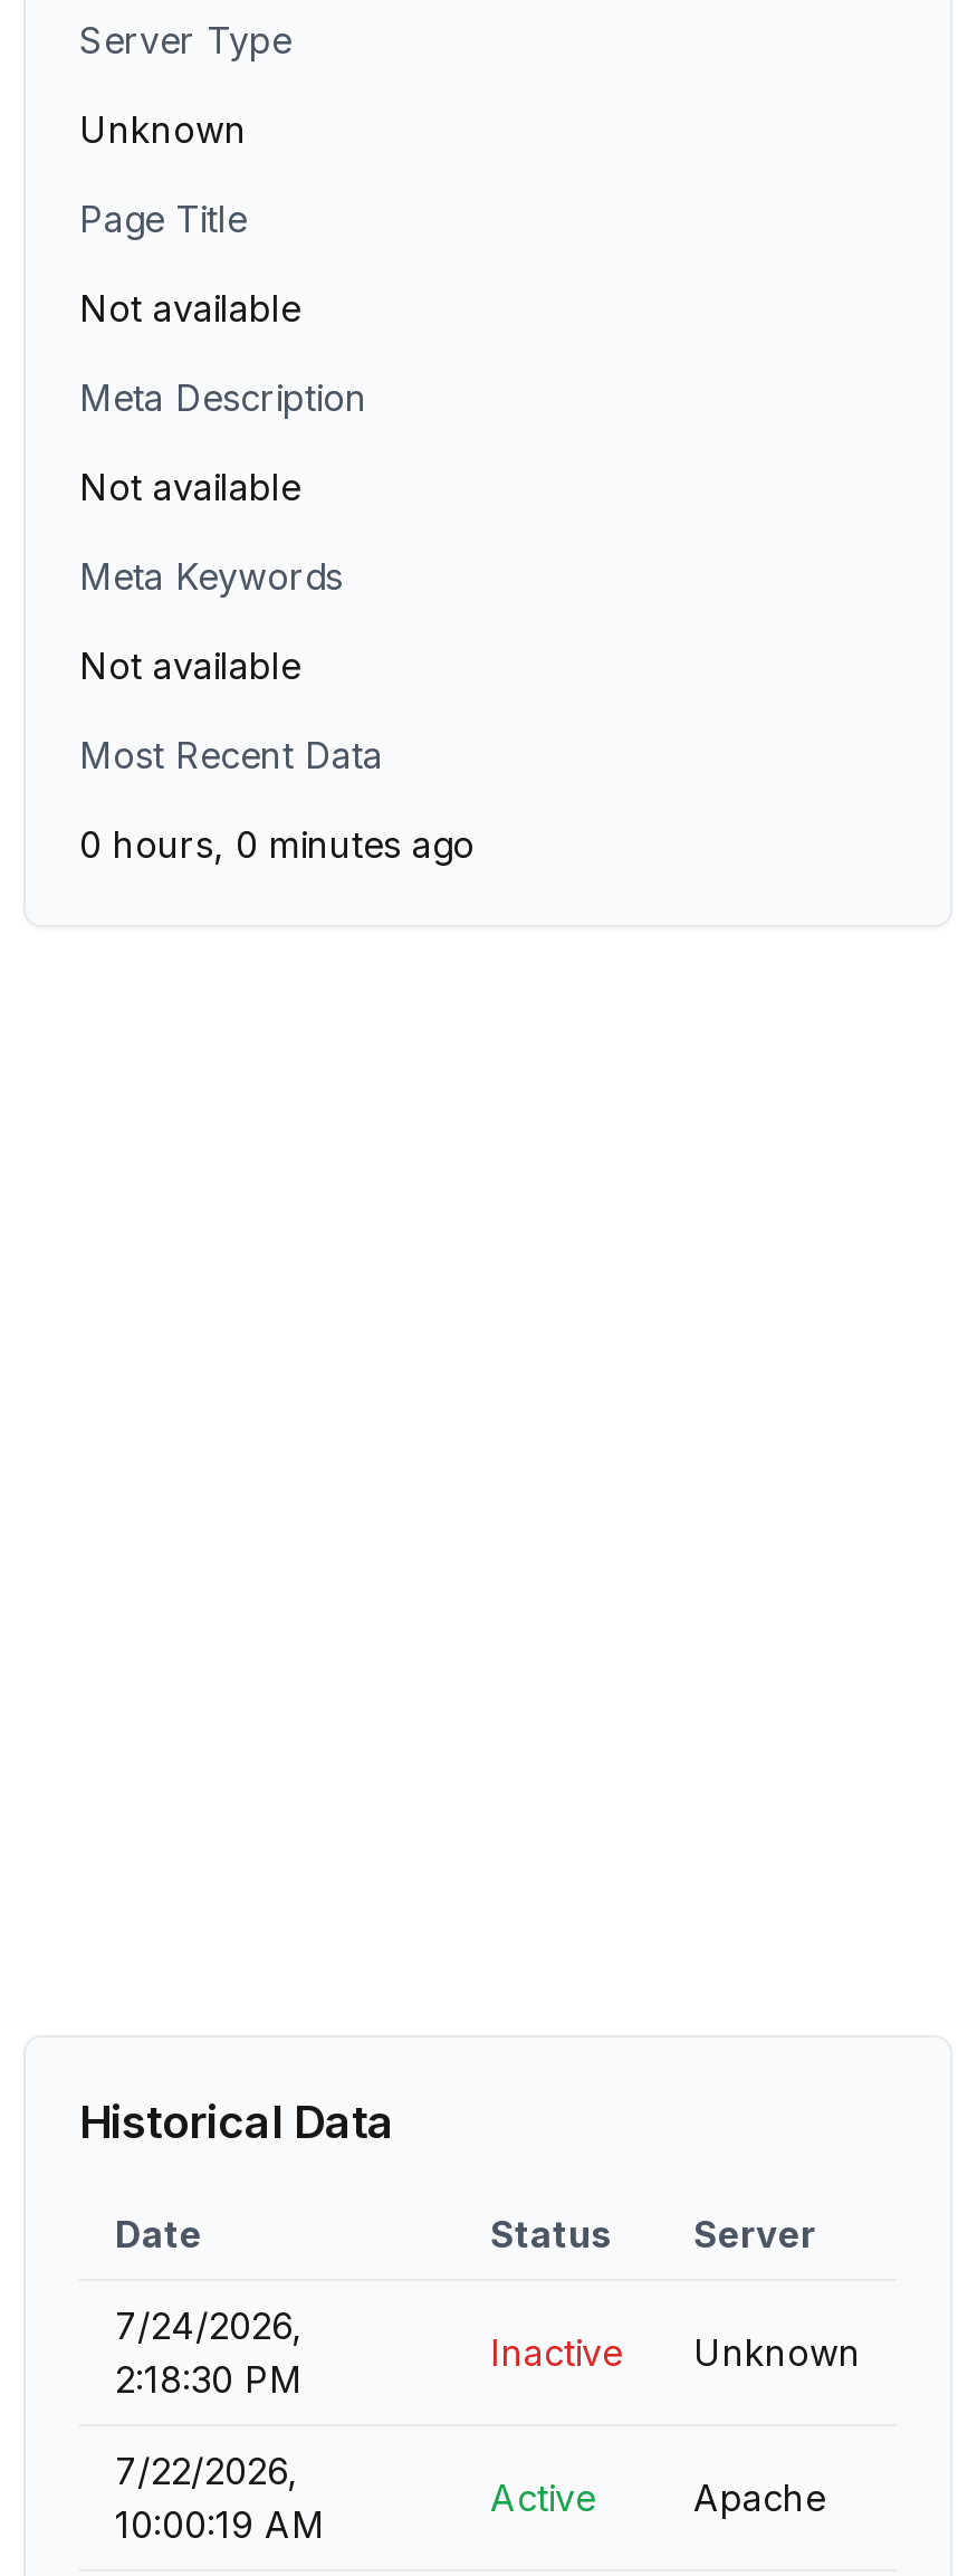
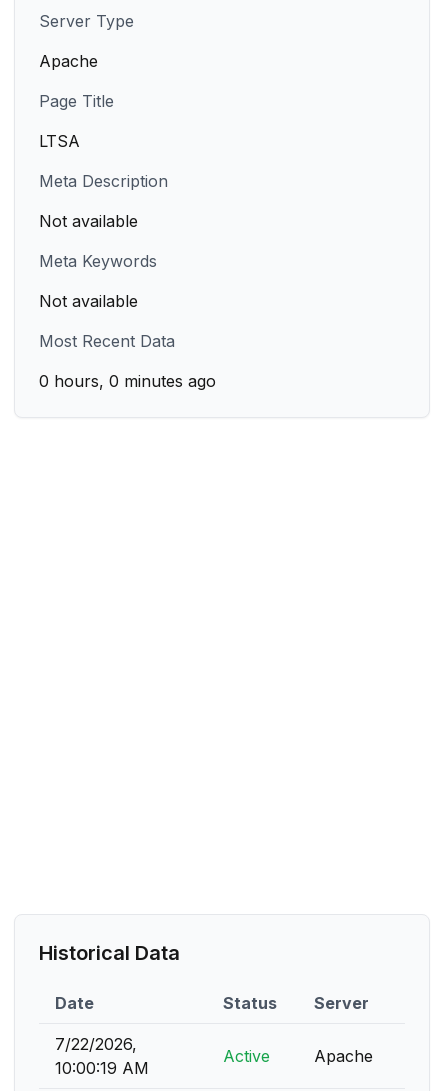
- Unknown
+ Apache

- Not available
+ LTSA

- 7/24/2026,
- 2:18:30 PM

- Inactive
- Unknown
